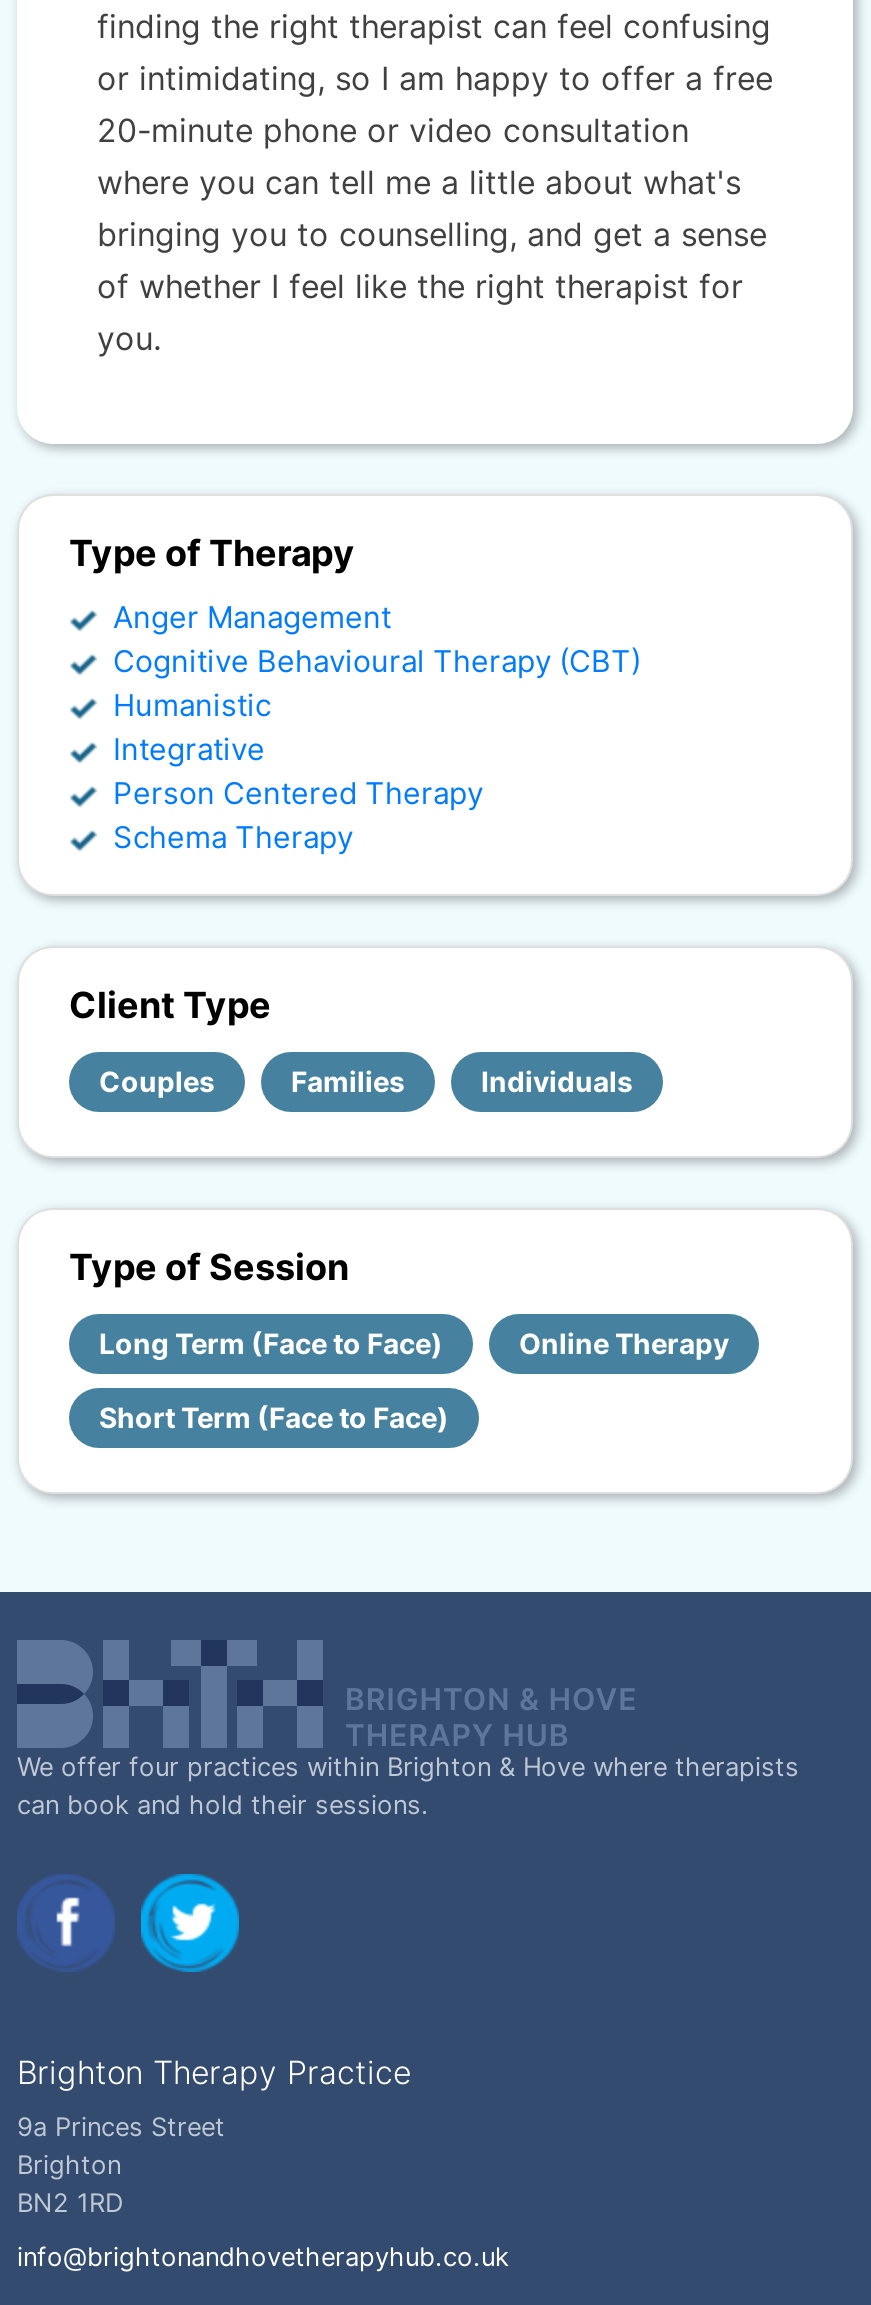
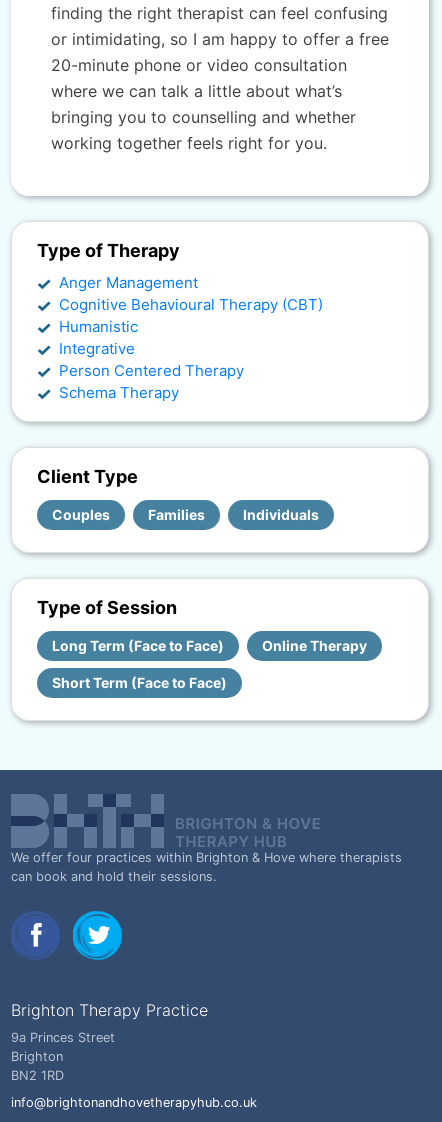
- where you can tell me a little about what's
- bringing you to counselling, and get a sense
- of whether I feel like the right therapist for
- you.
+ where we can talk a little about what’s
+ bringing you to counselling and whether
+ working together feels right for you.
